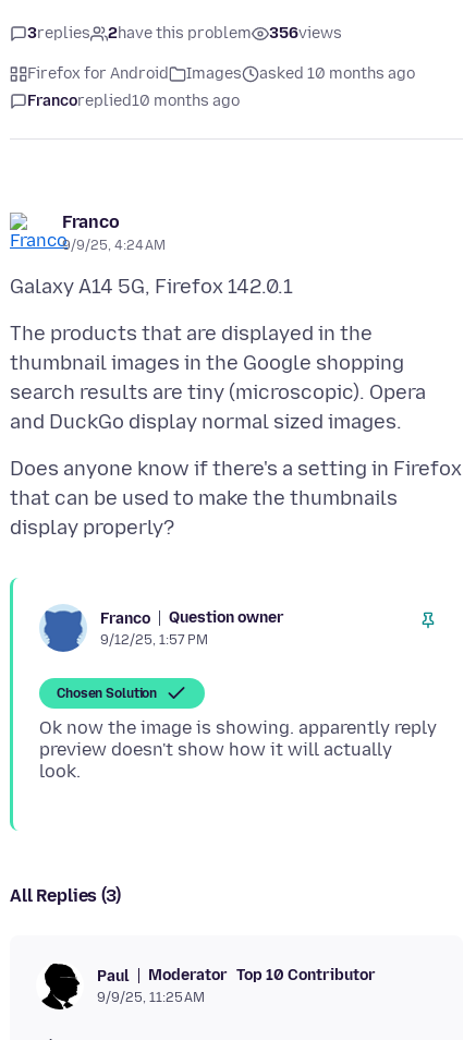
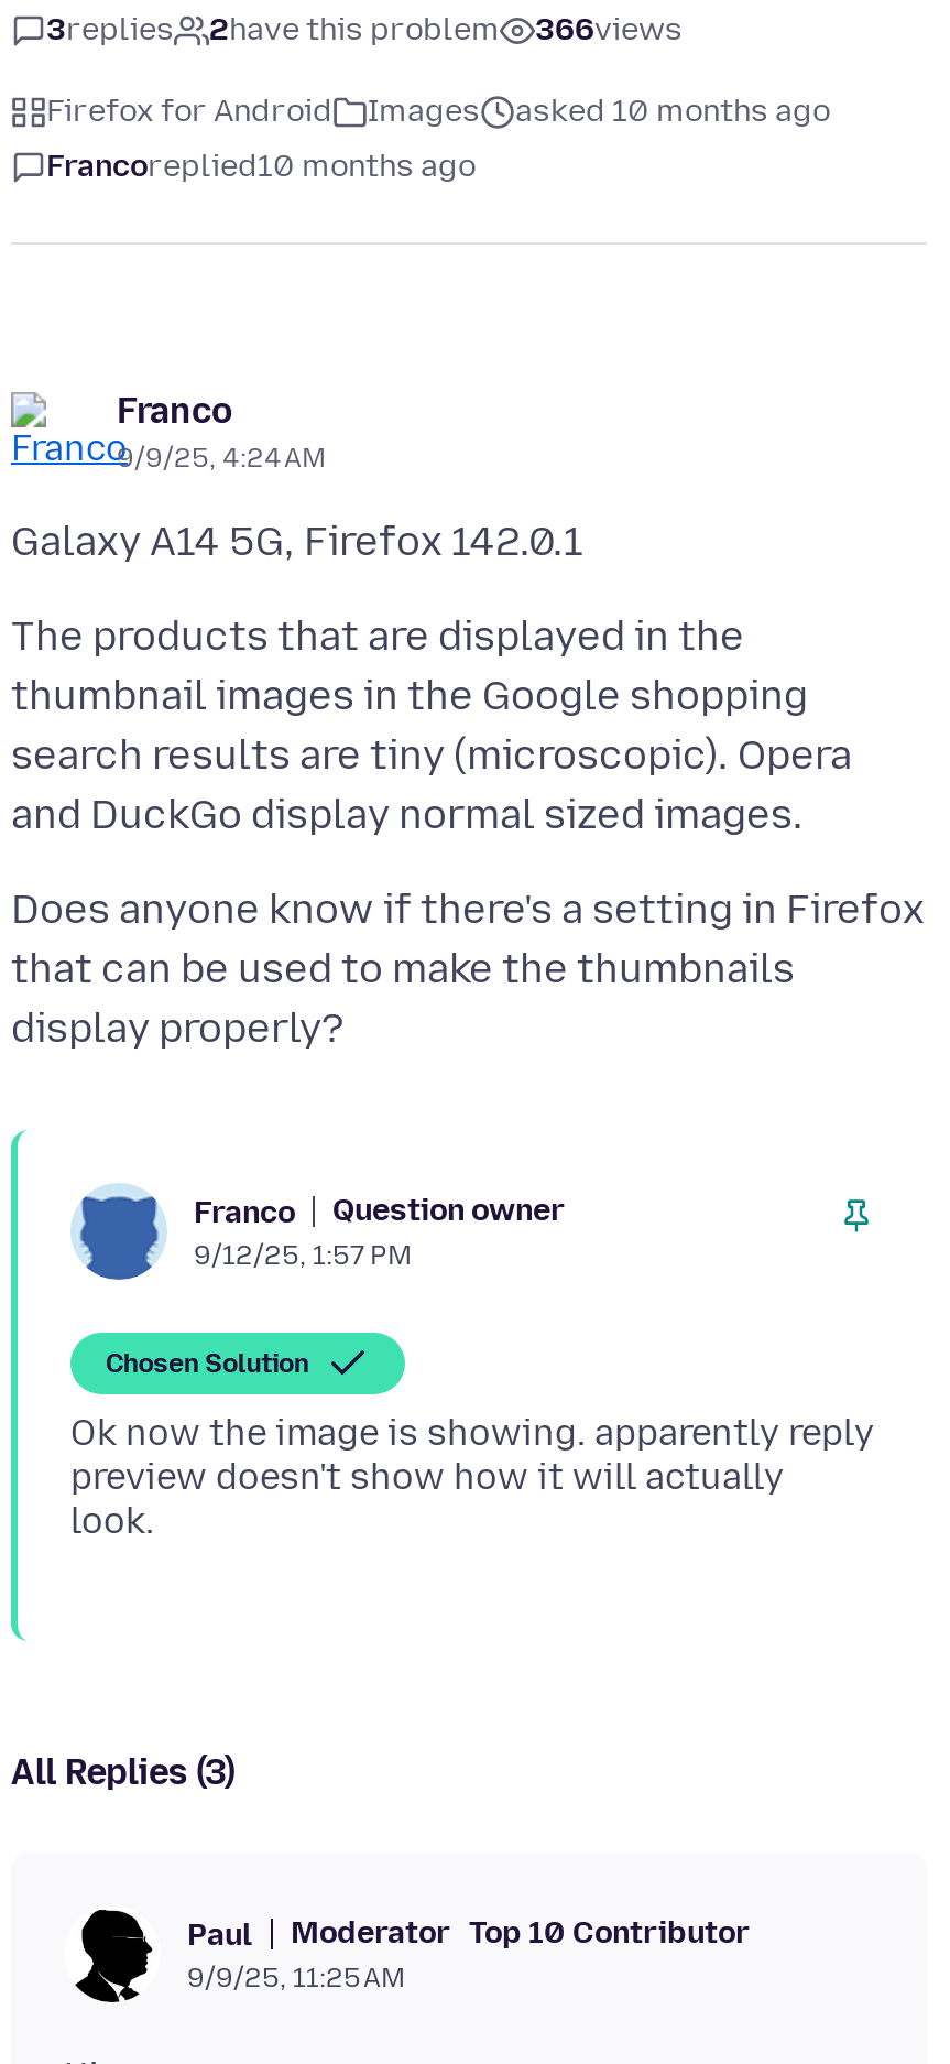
- 3replies 2have this problem 356views
+ 3replies 2have this problem 366views
